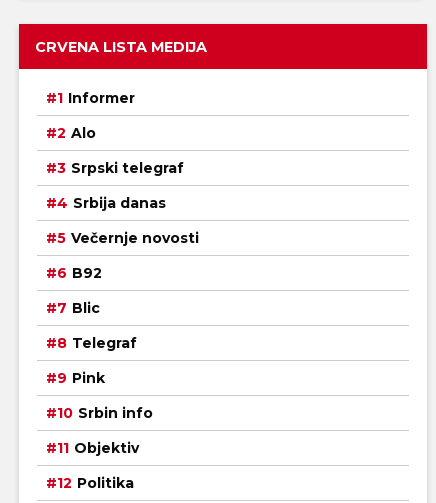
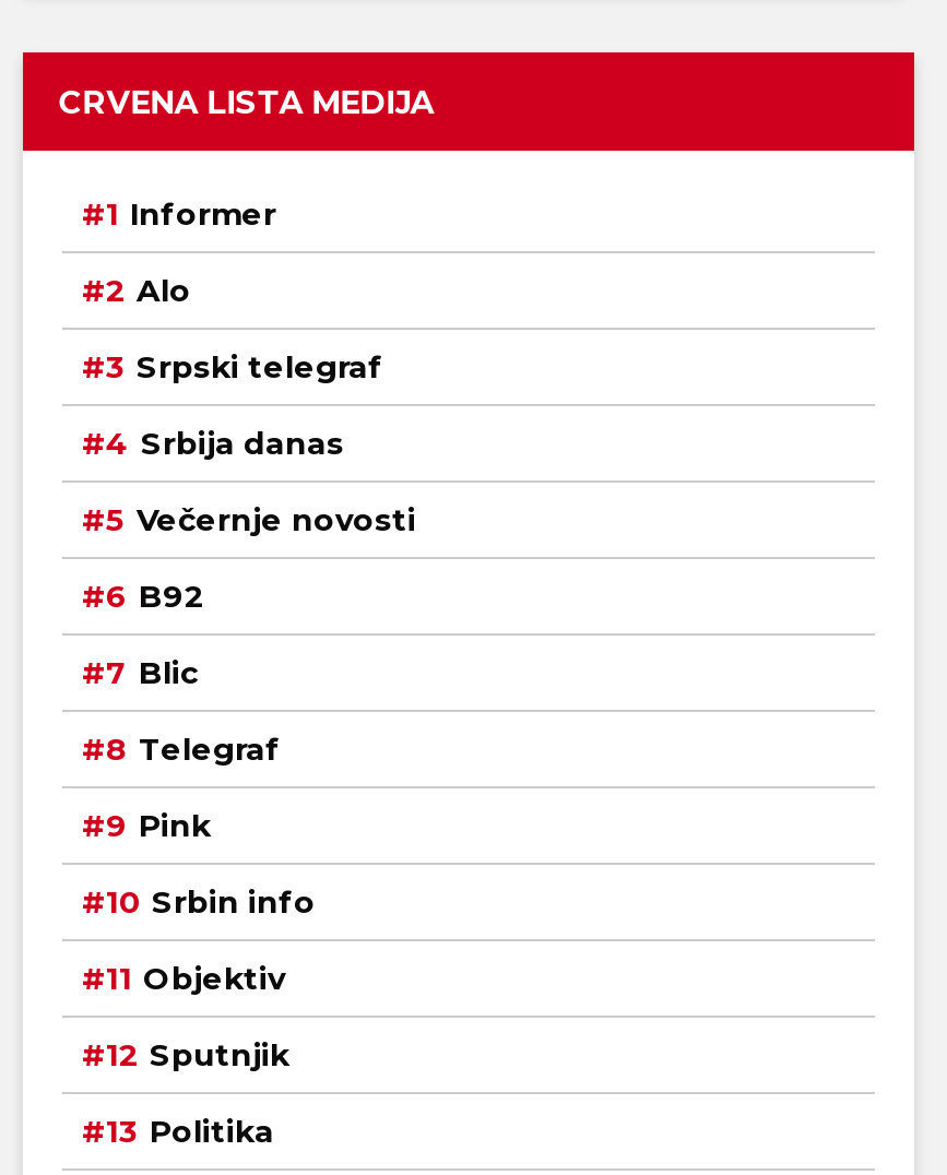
+ Sputnjik
